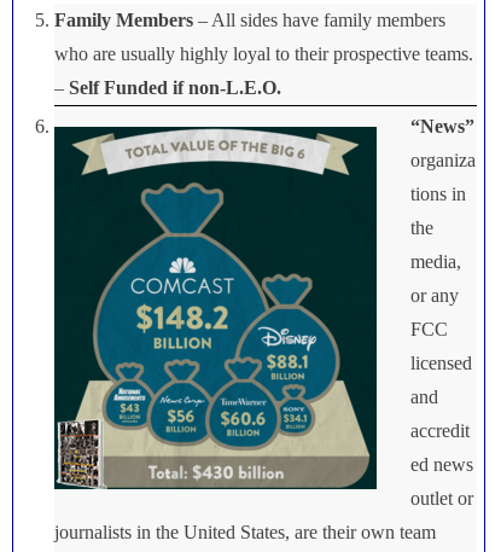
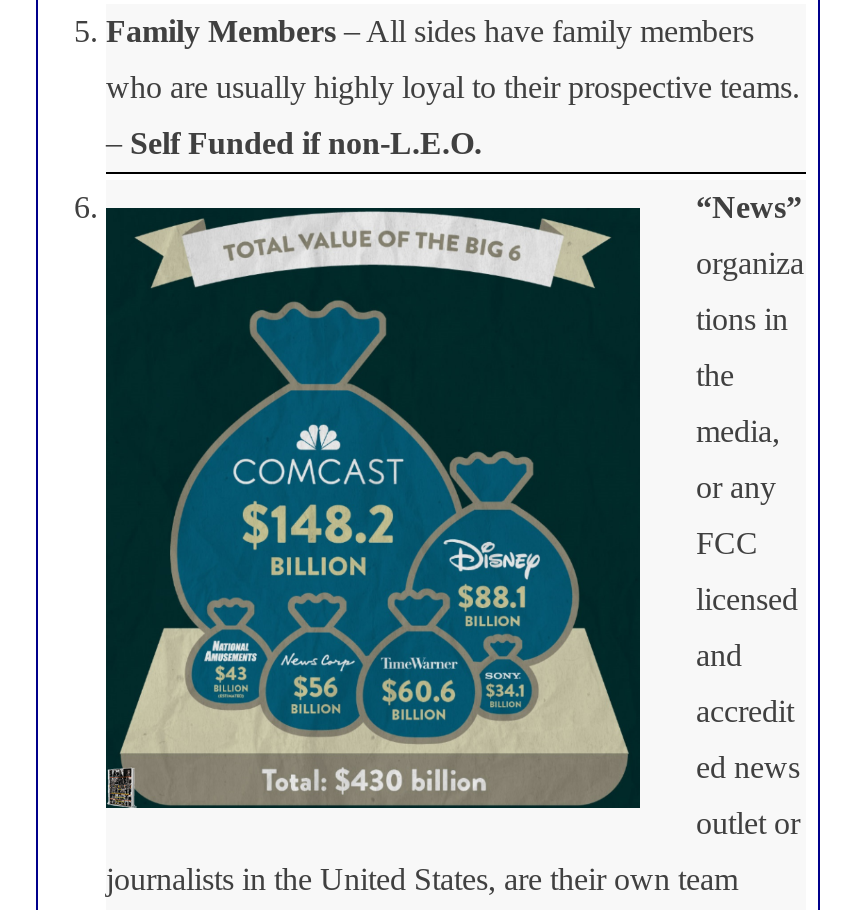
- [image]
+ [image]
